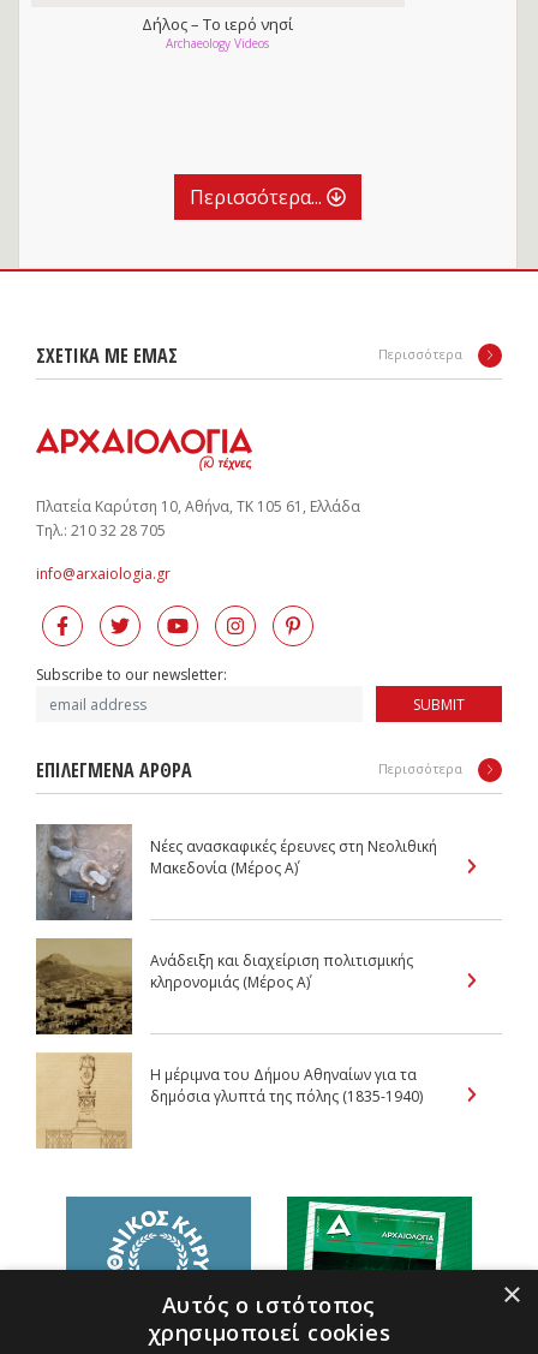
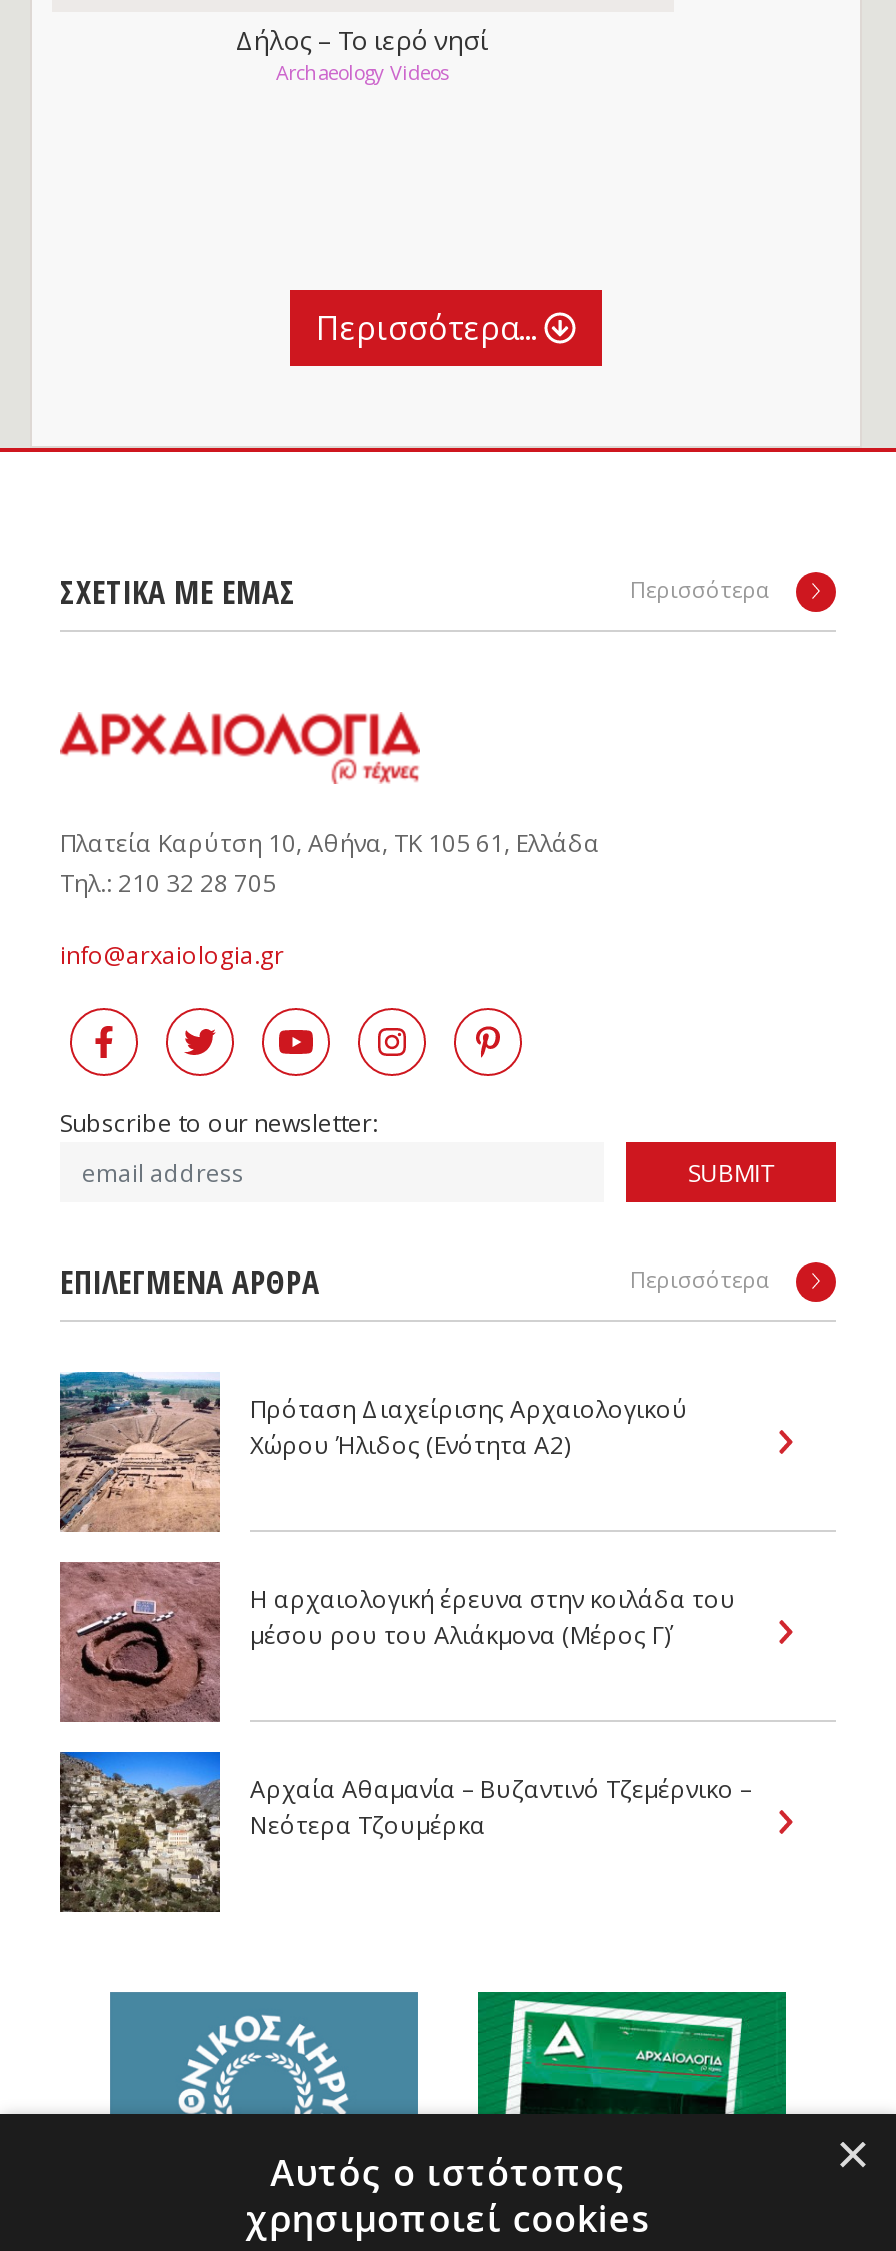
- [image]
- Νέες ανασκαφικές έρευνες στη Νεολιθική
- Μακεδονία (Μέρος Α΄)
+ [image]
+ Πρόταση Διαχείρισης Αρχαιολογικού
+ Χώρου Ήλιδος (Ενότητα Α2)

- [image]
- Ανάδειξη και διαχείριση πολιτισμικής
- κληρονομιάς (Μέρος Α΄)
+ [image]
+ Η αρχαιολογική έρευνα στην κοιλάδα του
+ μέσου ρου του Αλιάκμονα (Μέρος Γ΄)

- [image]
- Η μέριμνα του Δήμου Αθηναίων για τα
- δημόσια γλυπτά της πόλης (1835-1940)
+ [image]
+ Αρχαία Αθαμανία – Βυζαντινό Τζεμέρνικο –
+ Νεότερα Τζουμέρκα
